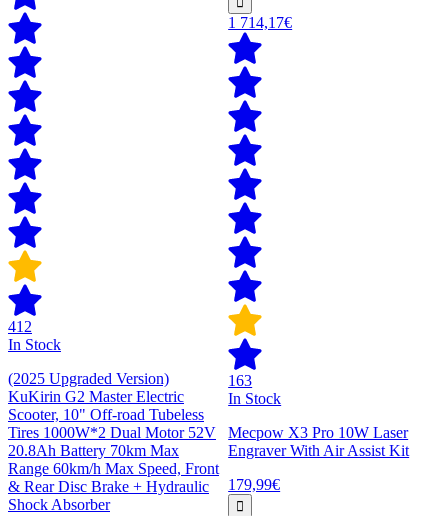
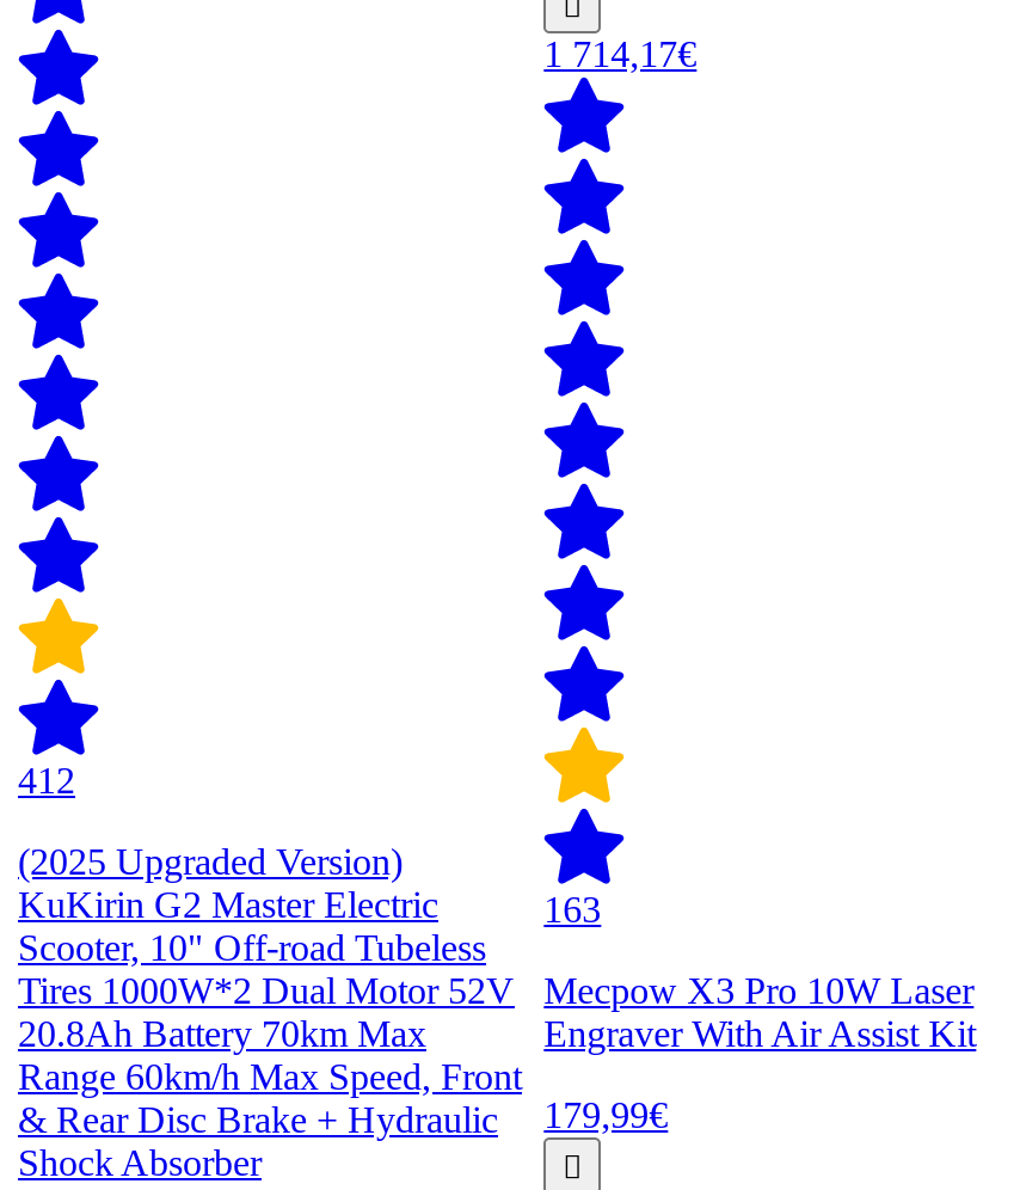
- In Stock

- In Stock
